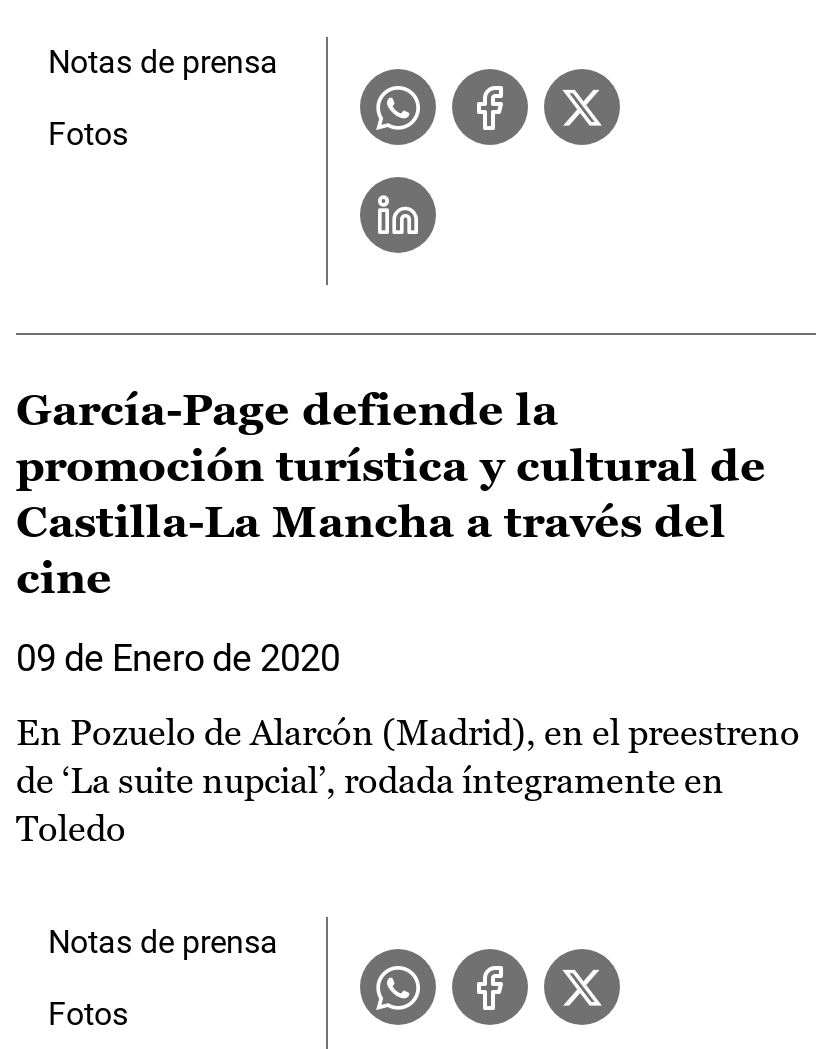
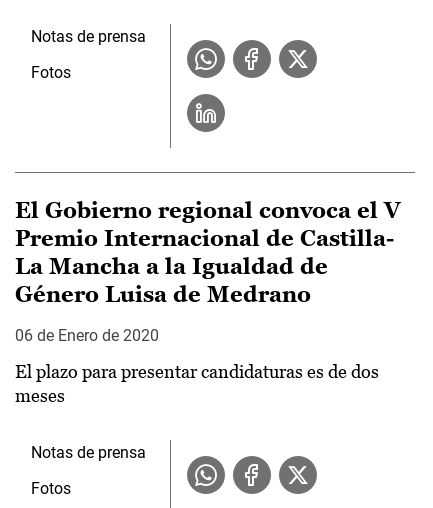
- García-Page defiende la
- promoción turística y cultural de
- Castilla-La Mancha a través del
- cine
+ El Gobierno regional convoca el V
+ Premio Internacional de Castilla-
+ La Mancha a la Igualdad de
+ Género Luisa de Medrano

- 09 de Enero de 2020
+ 06 de Enero de 2020

- En Pozuelo de Alarcón (Madrid), en el preestreno
- de ‘La suite nupcial’, rodada íntegramente en
- Toledo
+ El plazo para presentar candidaturas es de dos
+ meses
